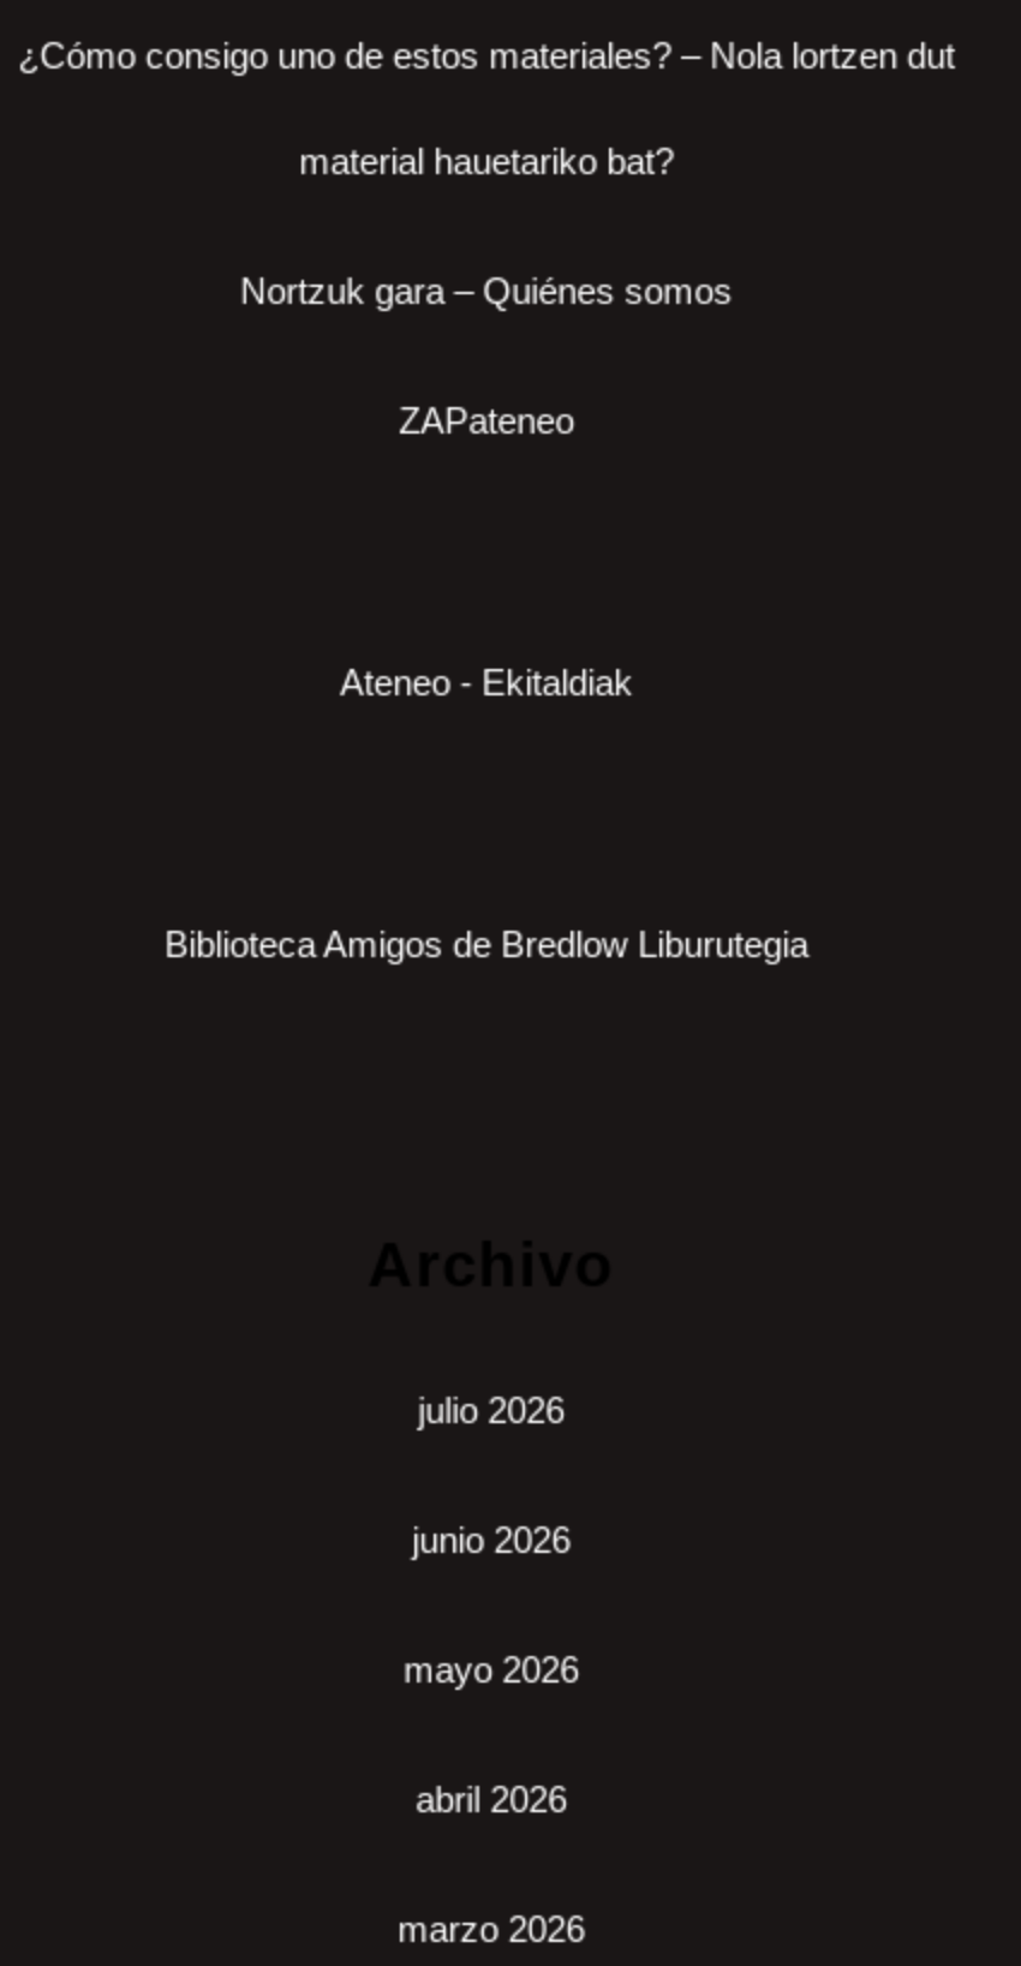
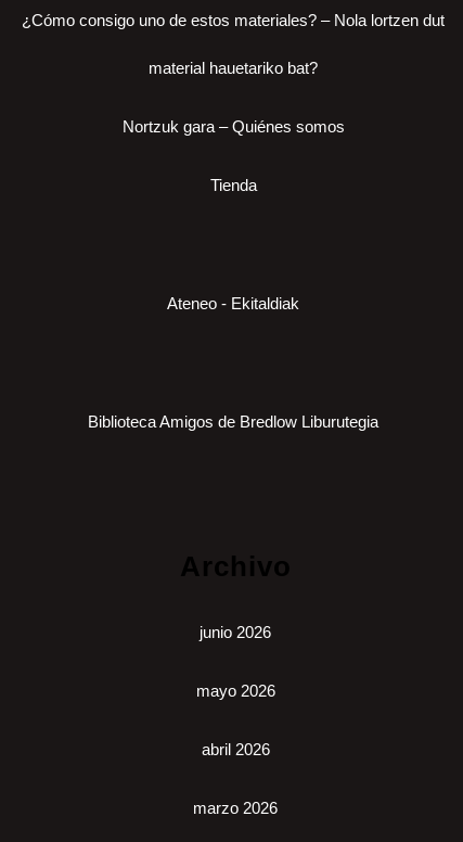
- ZAPateneo
+ Tienda

- julio 2026
